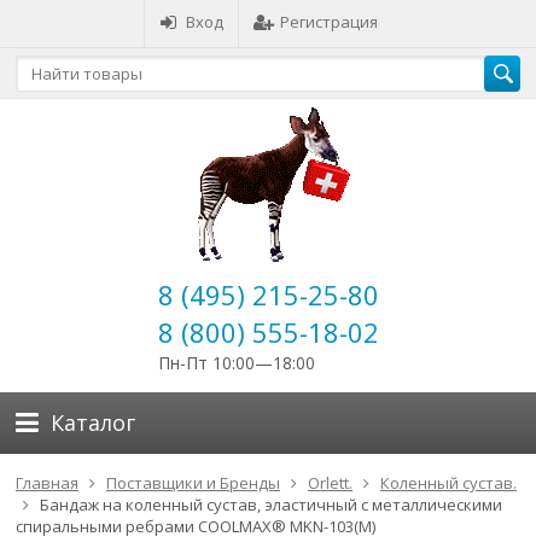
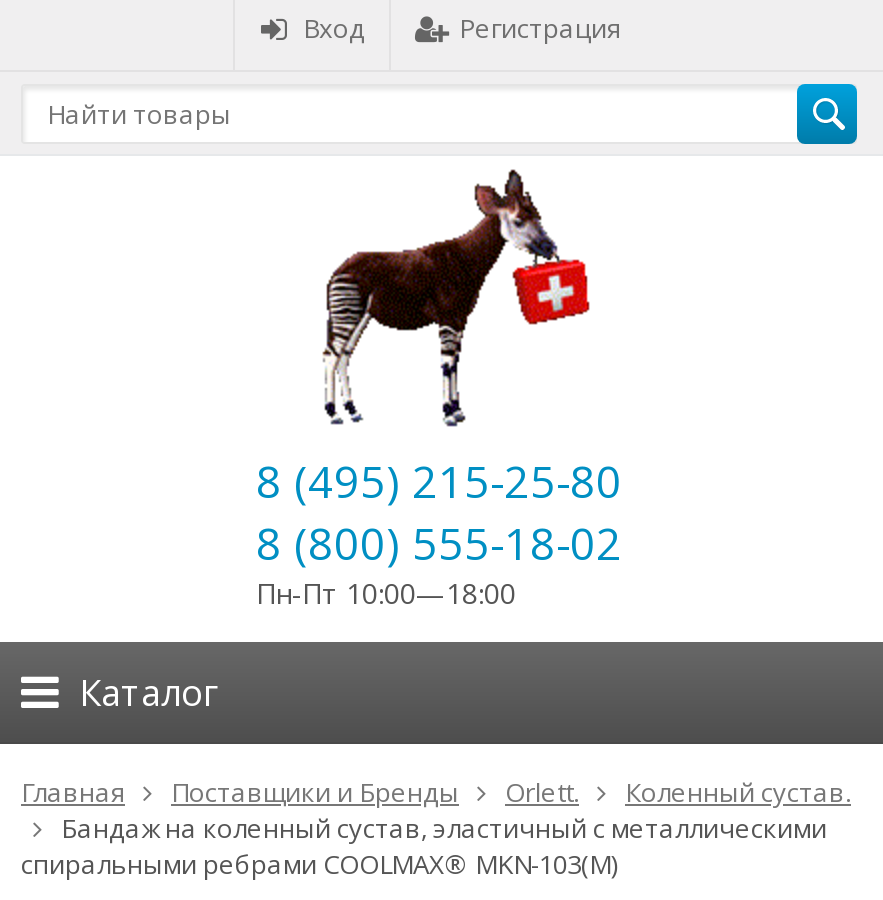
- [image]
+ [image]
